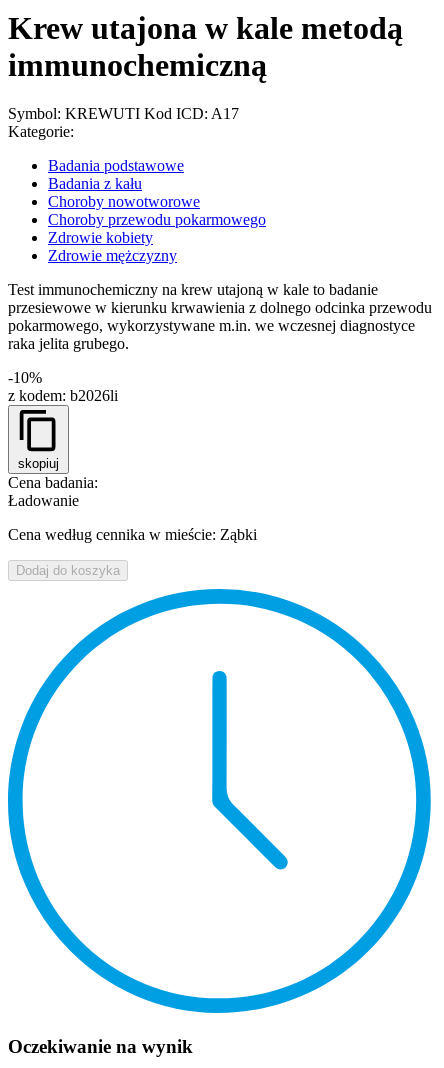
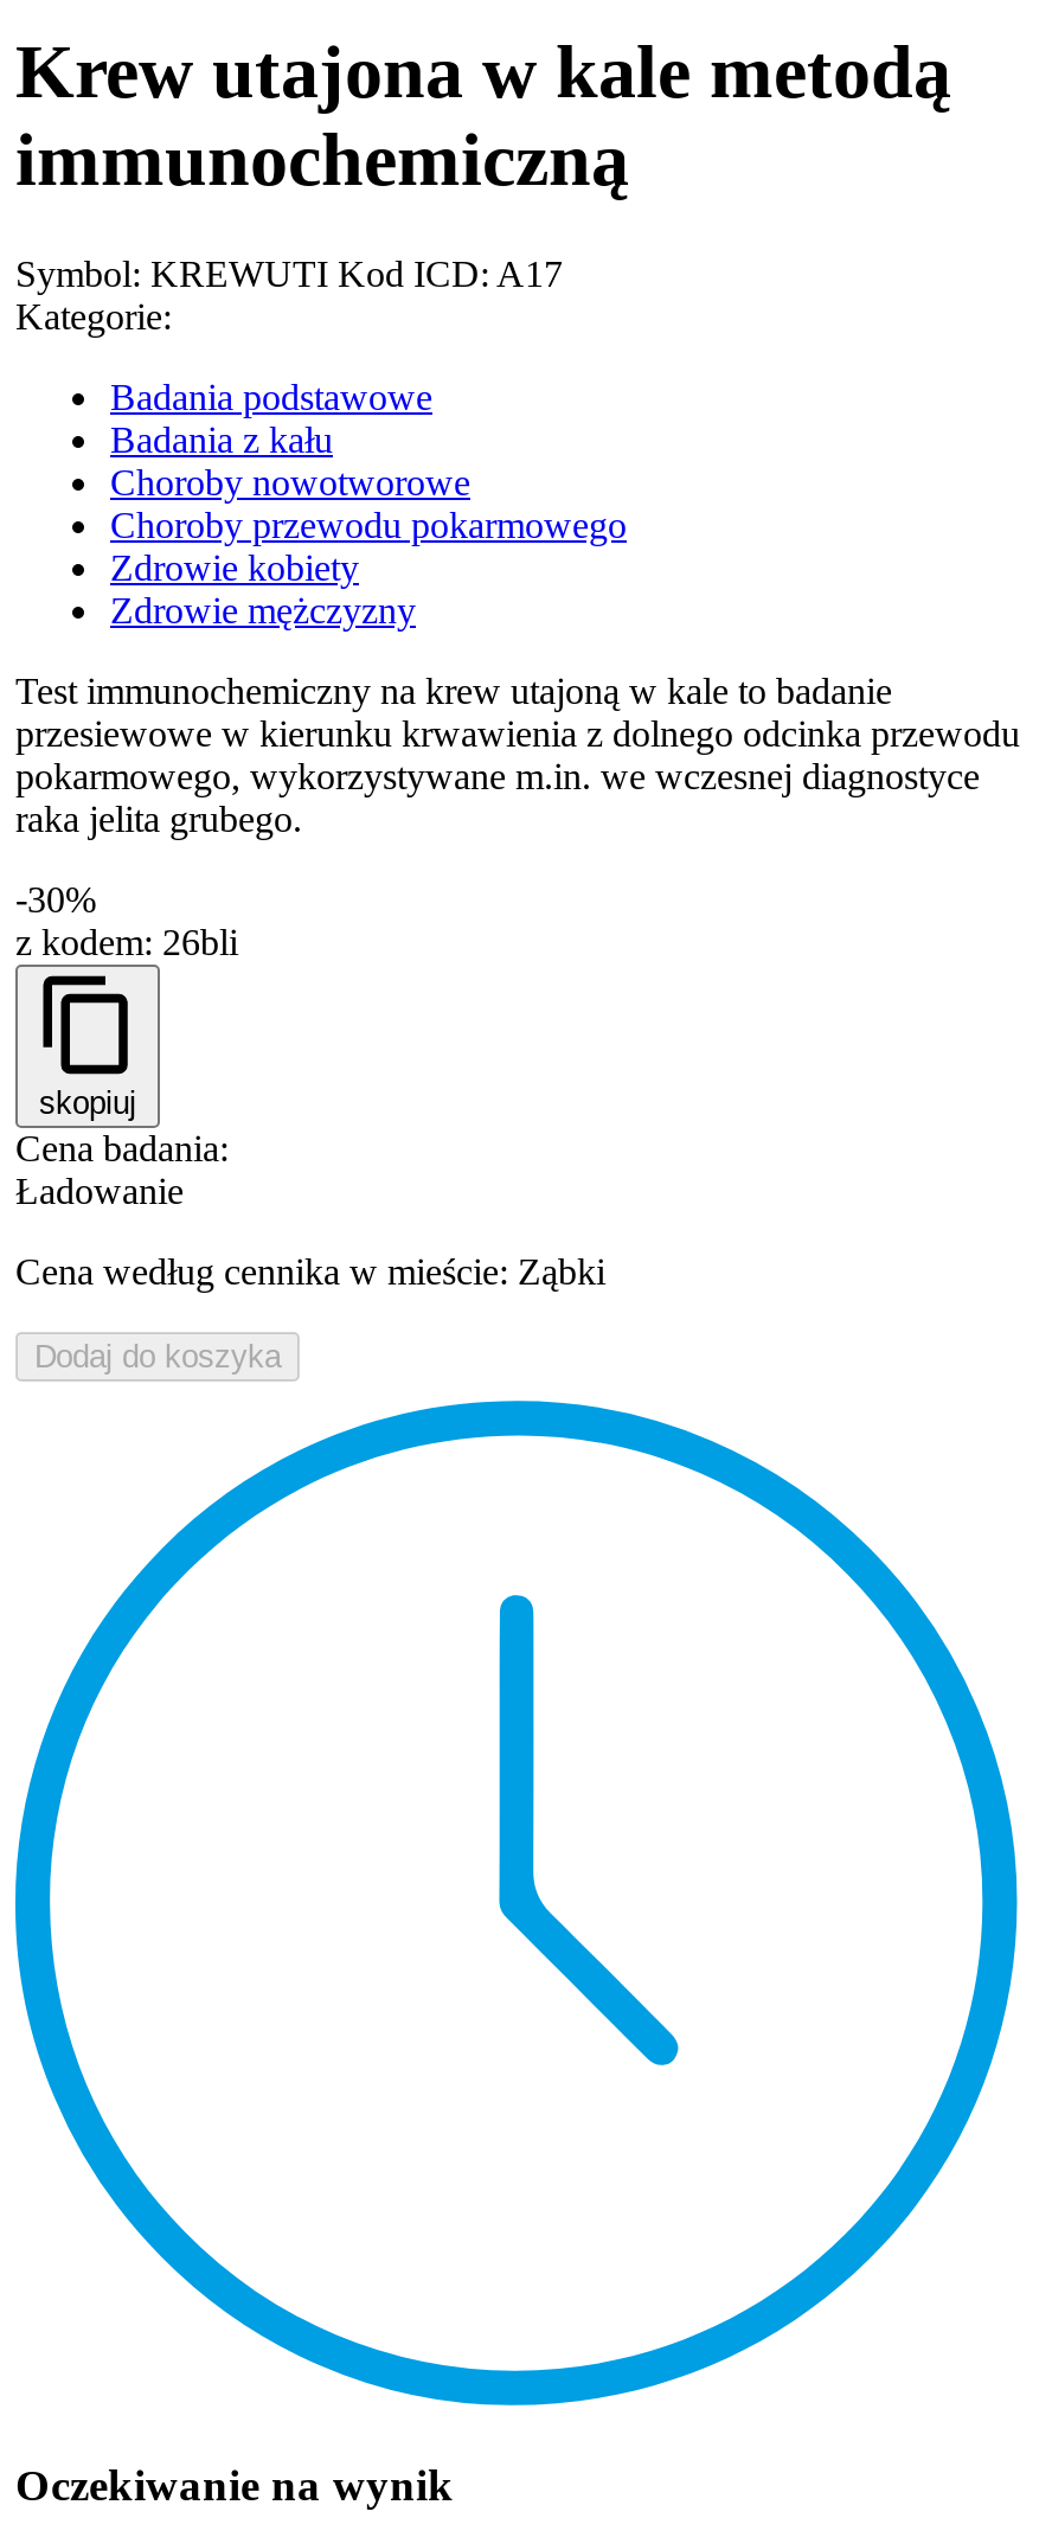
- -10%
+ -30%

- z kodem: b2026li
+ z kodem: 26bli
